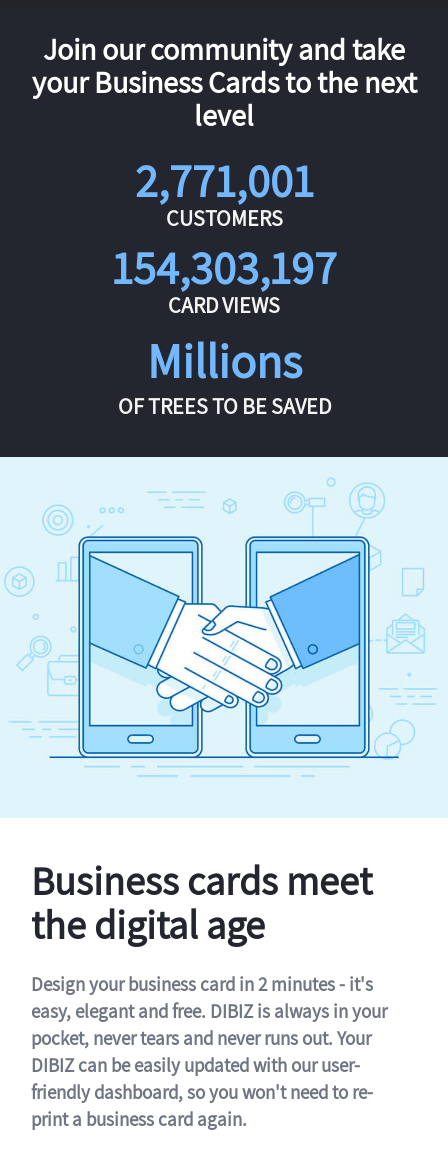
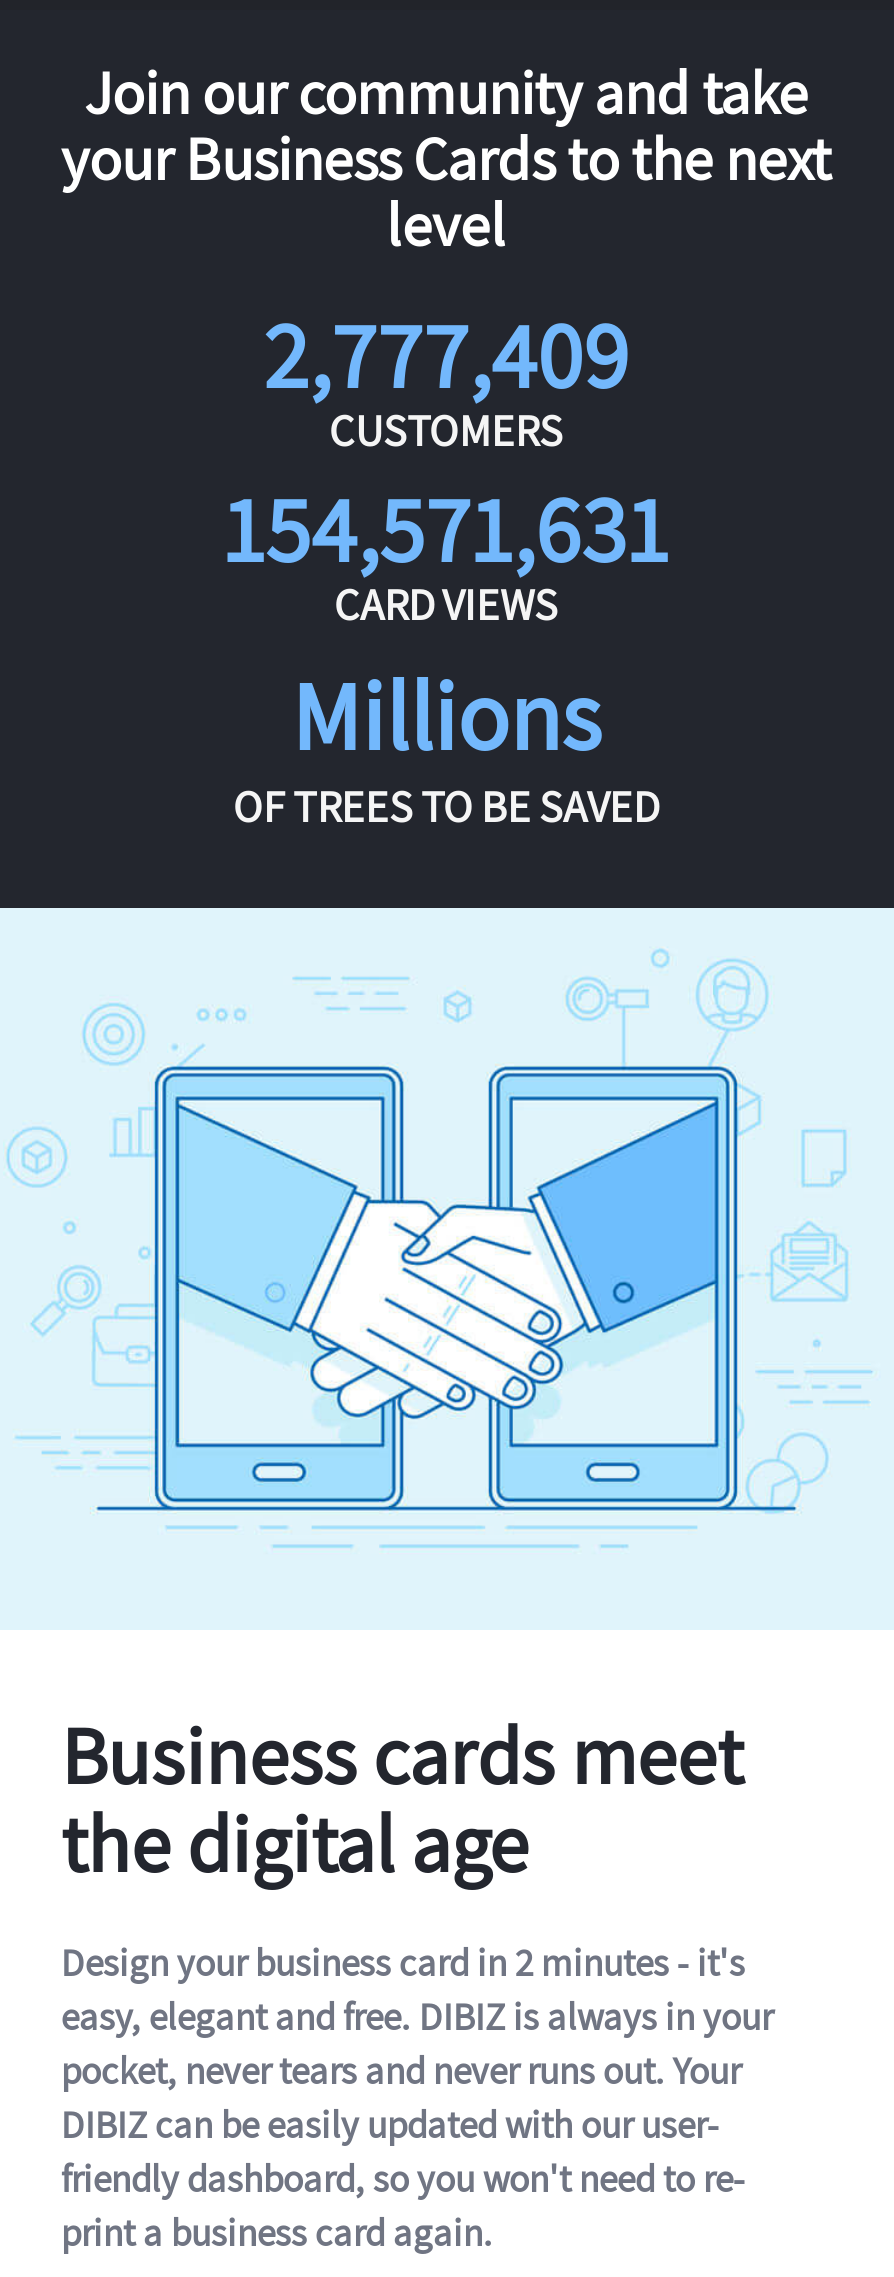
- 2,771,001
+ 2,777,409

- 154,303,197
+ 154,571,631
